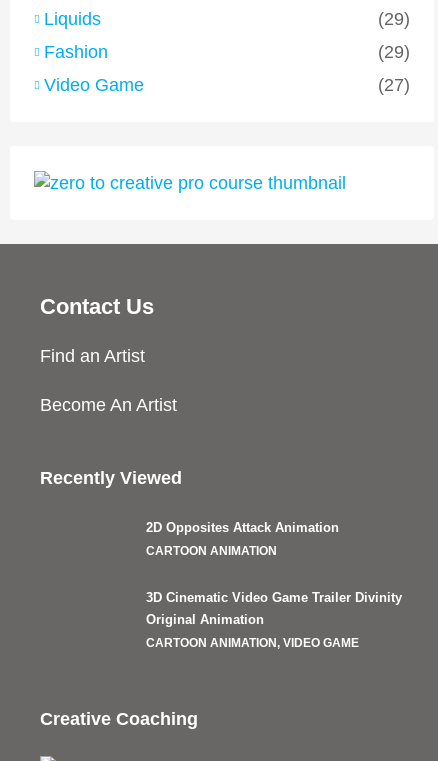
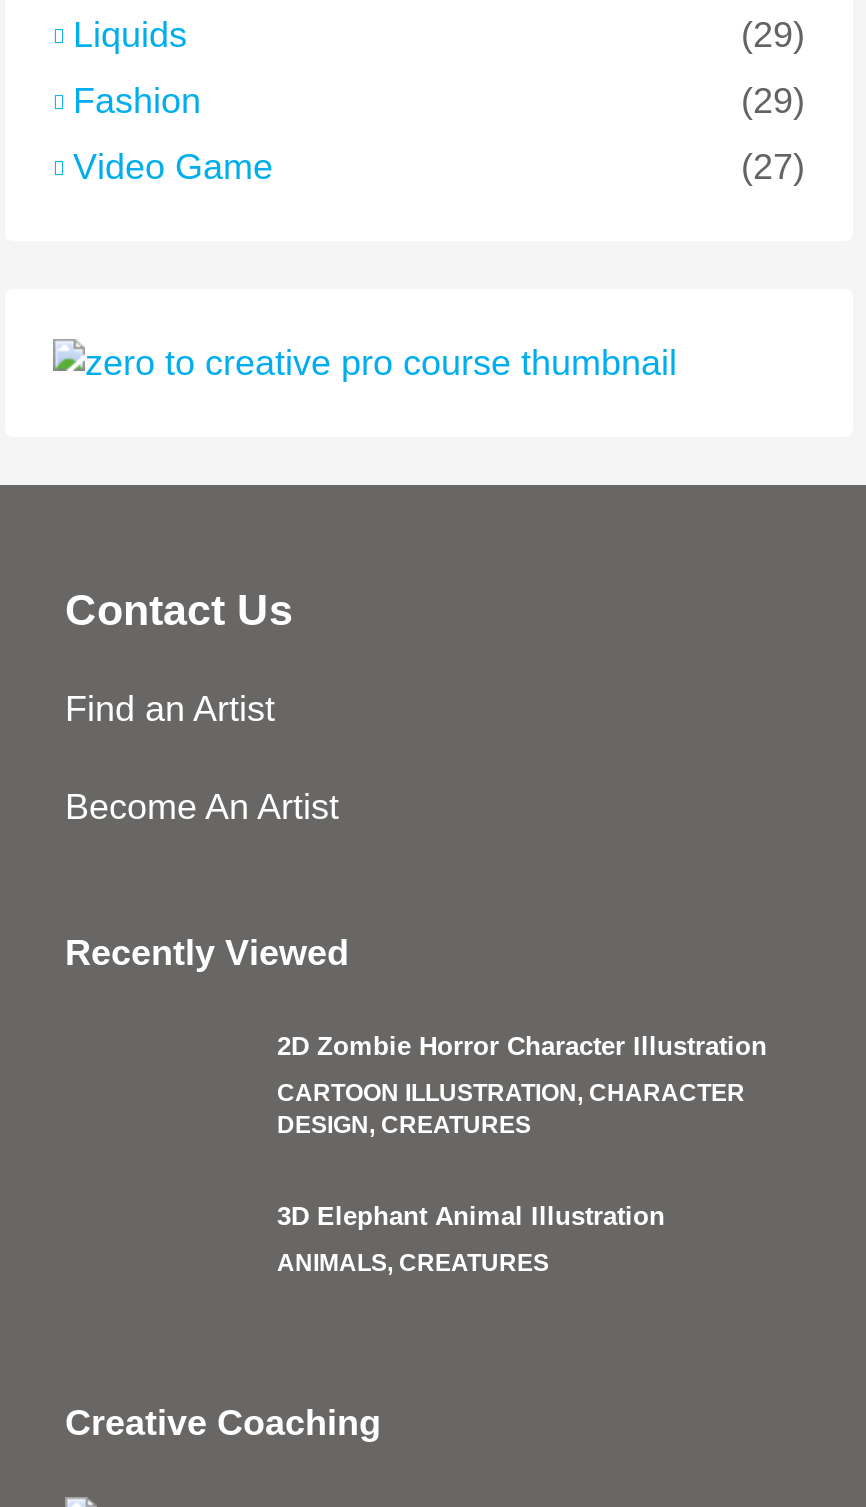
- 2D Opposites Attack Animation
- CARTOON ANIMATION
- 3D Cinematic Video Game Trailer Divinity
- Original Animation
- CARTOON ANIMATION, VIDEO GAME
+ 2D Zombie Horror Character Illustration
+ CARTOON ILLUSTRATION, CHARACTER
+ DESIGN, CREATURES
+ 3D Elephant Animal Illustration
+ ANIMALS, CREATURES
